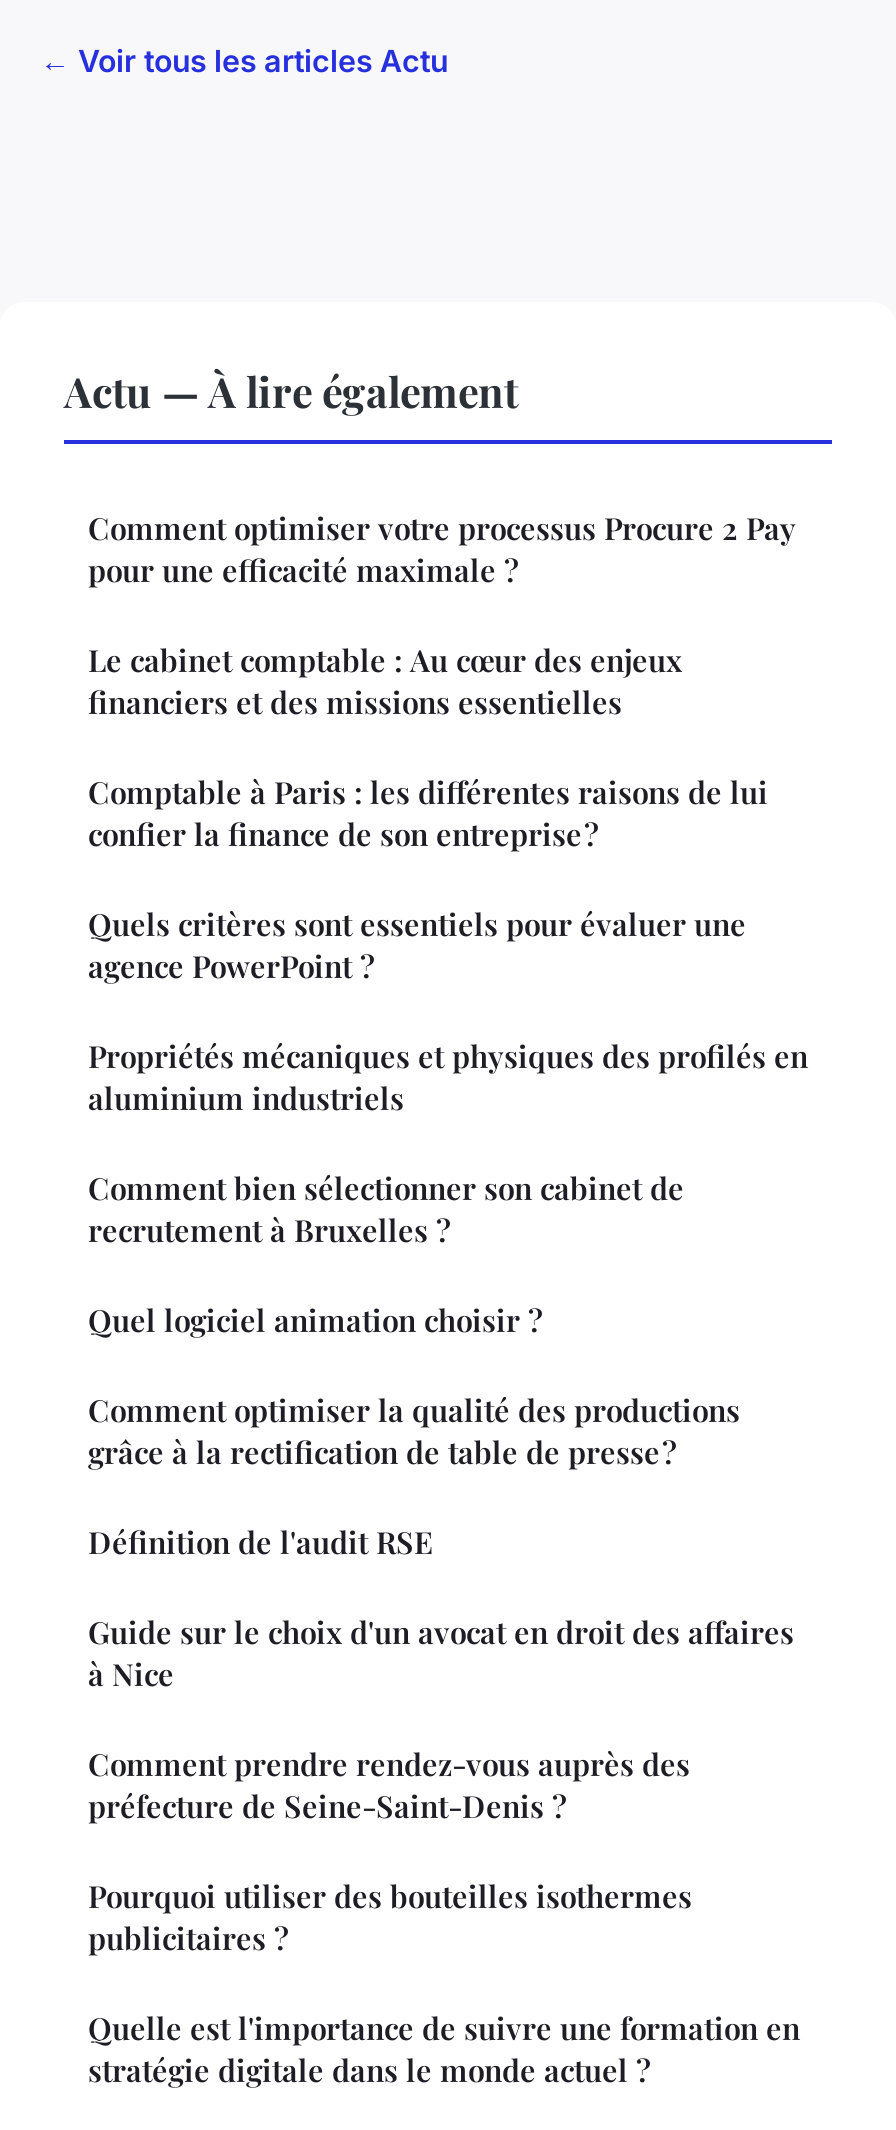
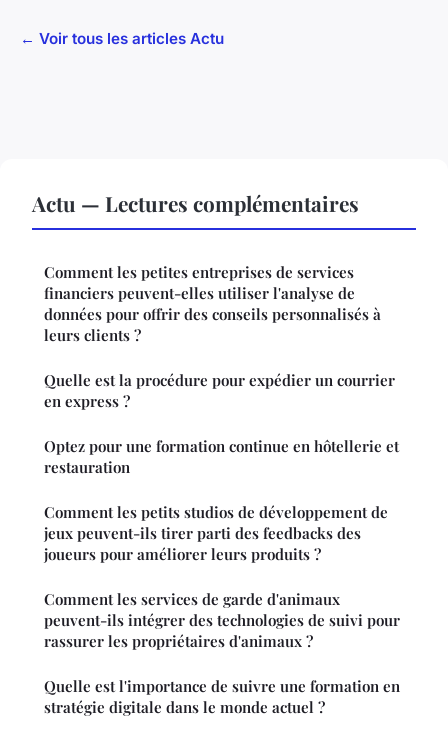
- Actu — À lire également
- Comment optimiser votre processus Procure 2 Pay
- pour une efficacité maximale ?
- Le cabinet comptable : Au cœur des enjeux
- financiers et des missions essentielles
- Comptable à Paris : les différentes raisons de lui
- confier la finance de son entreprise ?
- Quels critères sont essentiels pour évaluer une
- agence PowerPoint ?
- Propriétés mécaniques et physiques des profilés en
- aluminium industriels
- Comment bien sélectionner son cabinet de
- recrutement à Bruxelles ?
- Quel logiciel animation choisir ?
- Comment optimiser la qualité des productions
- grâce à la rectification de table de presse ?
- Définition de l'audit RSE
- Guide sur le choix d'un avocat en droit des affaires
- à Nice
- Comment prendre rendez-vous auprès des
- préfecture de Seine-Saint-Denis ?
- Pourquoi utiliser des bouteilles isothermes
- publicitaires ?
+ Actu — Lectures complémentaires
+ Comment les petites entreprises de services
+ financiers peuvent-elles utiliser l'analyse de
+ données pour offrir des conseils personnalisés à
+ leurs clients ?
+ Quelle est la procédure pour expédier un courrier
+ en express ?
+ Optez pour une formation continue en hôtellerie et
+ restauration
+ Comment les petits studios de développement de
+ jeux peuvent-ils tirer parti des feedbacks des
+ joueurs pour améliorer leurs produits ?
+ Comment les services de garde d'animaux
+ peuvent-ils intégrer des technologies de suivi pour
+ rassurer les propriétaires d'animaux ?
